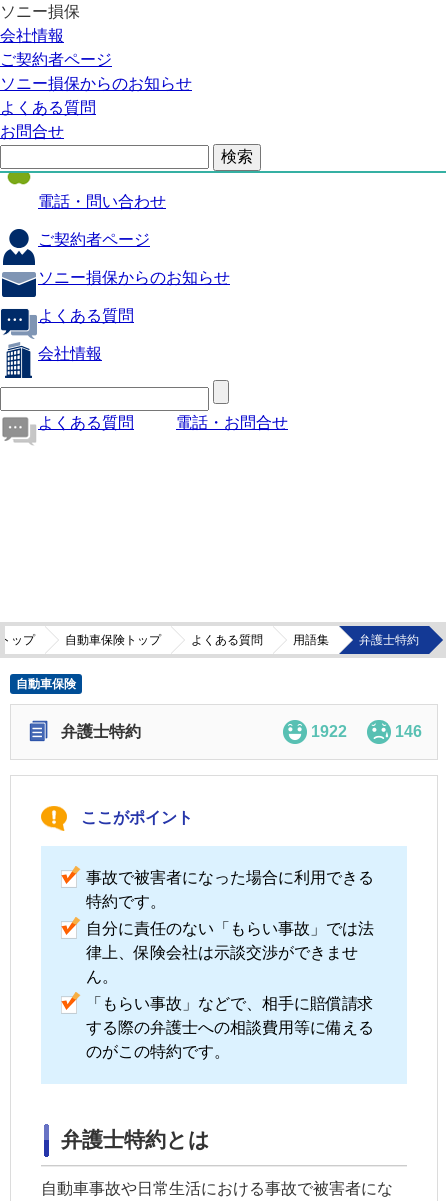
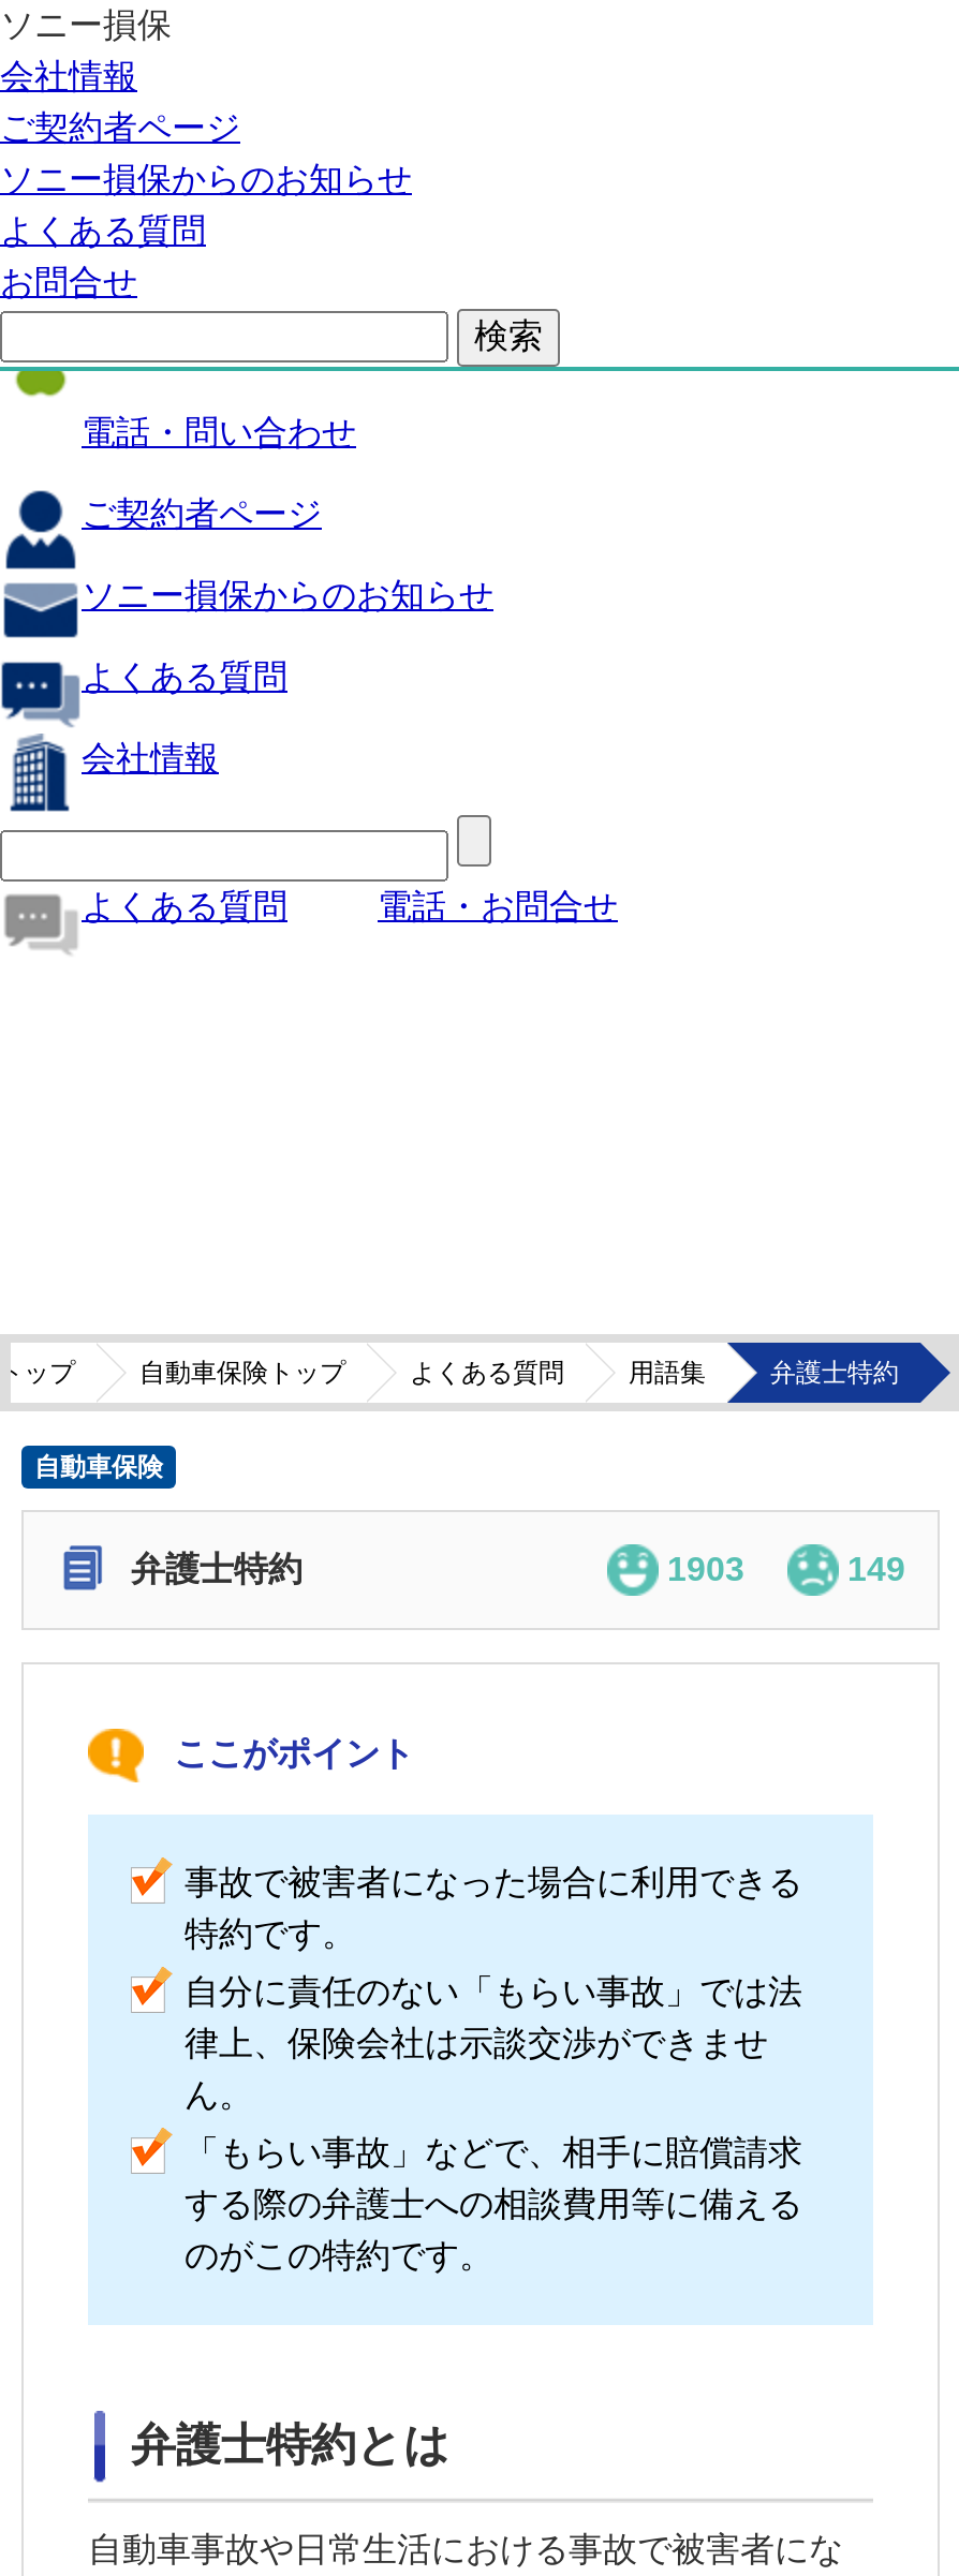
- 1922
+ 1903

- 146
+ 149
